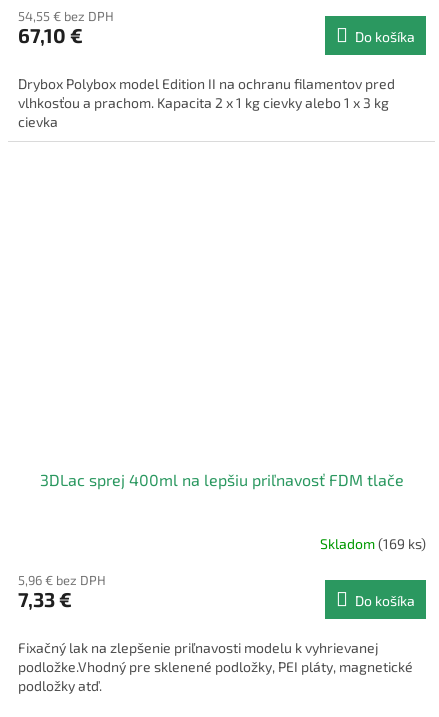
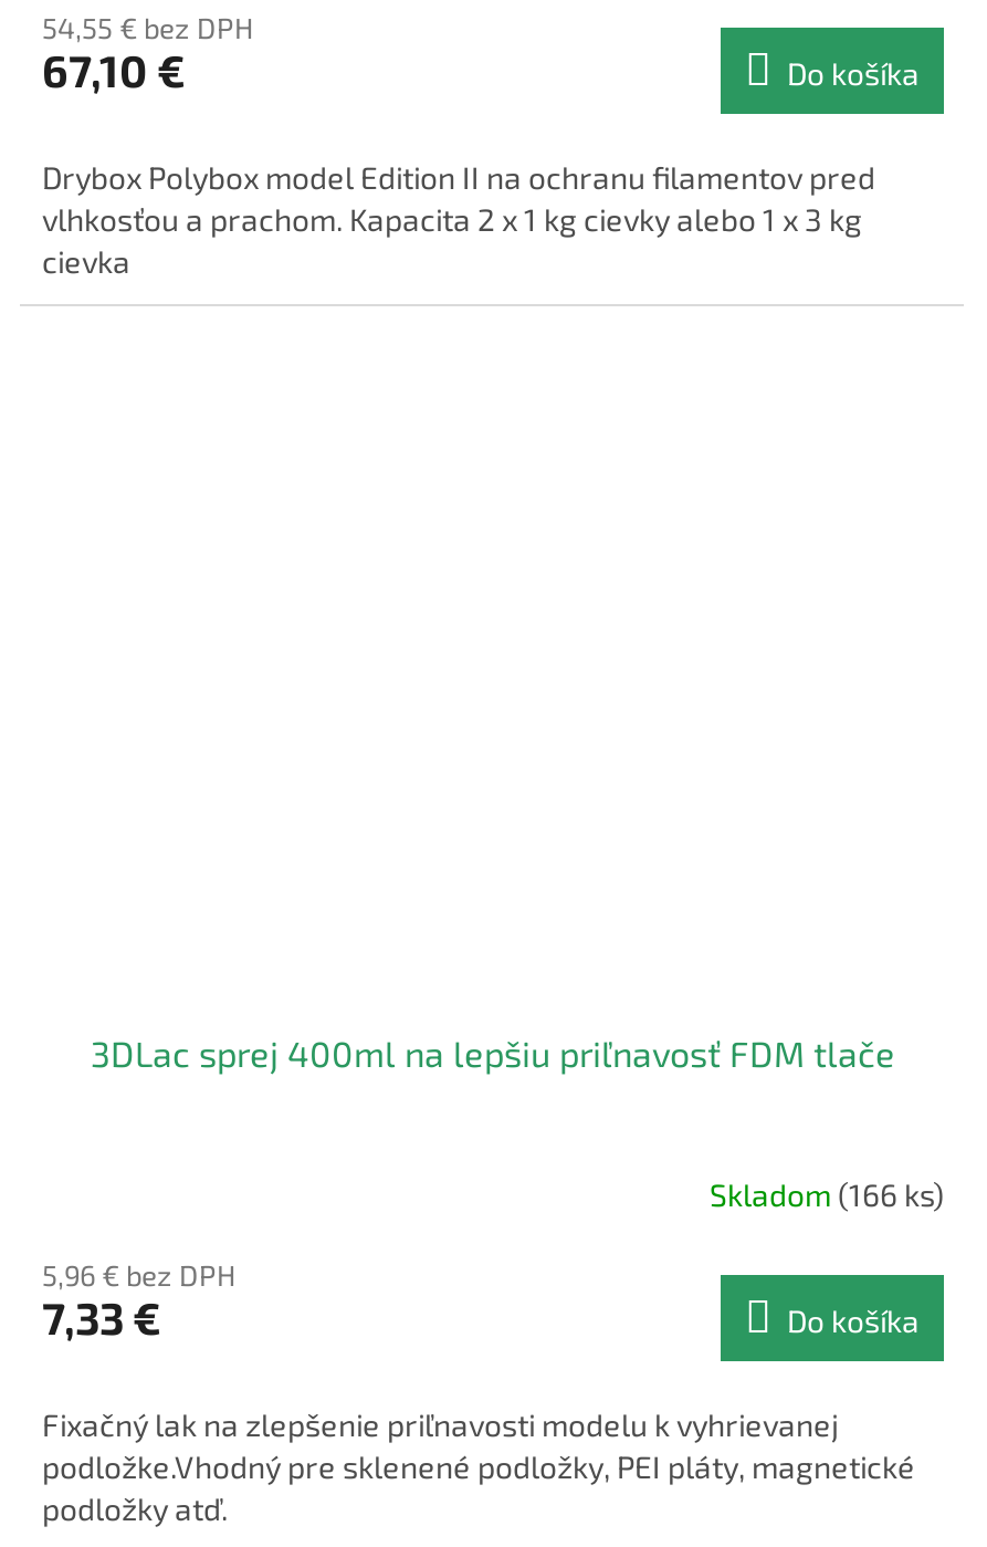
- Skladom (169 ks)
+ Skladom (166 ks)
